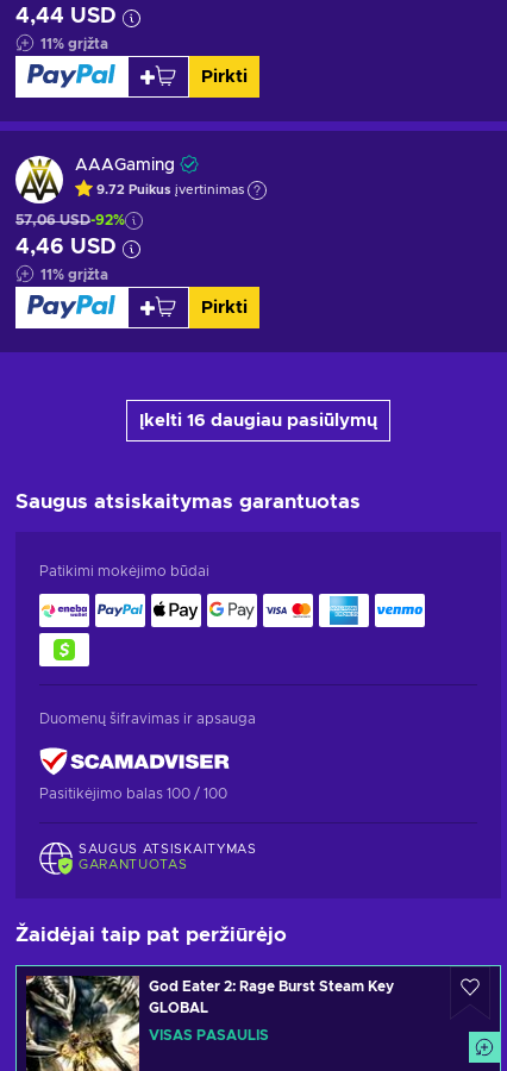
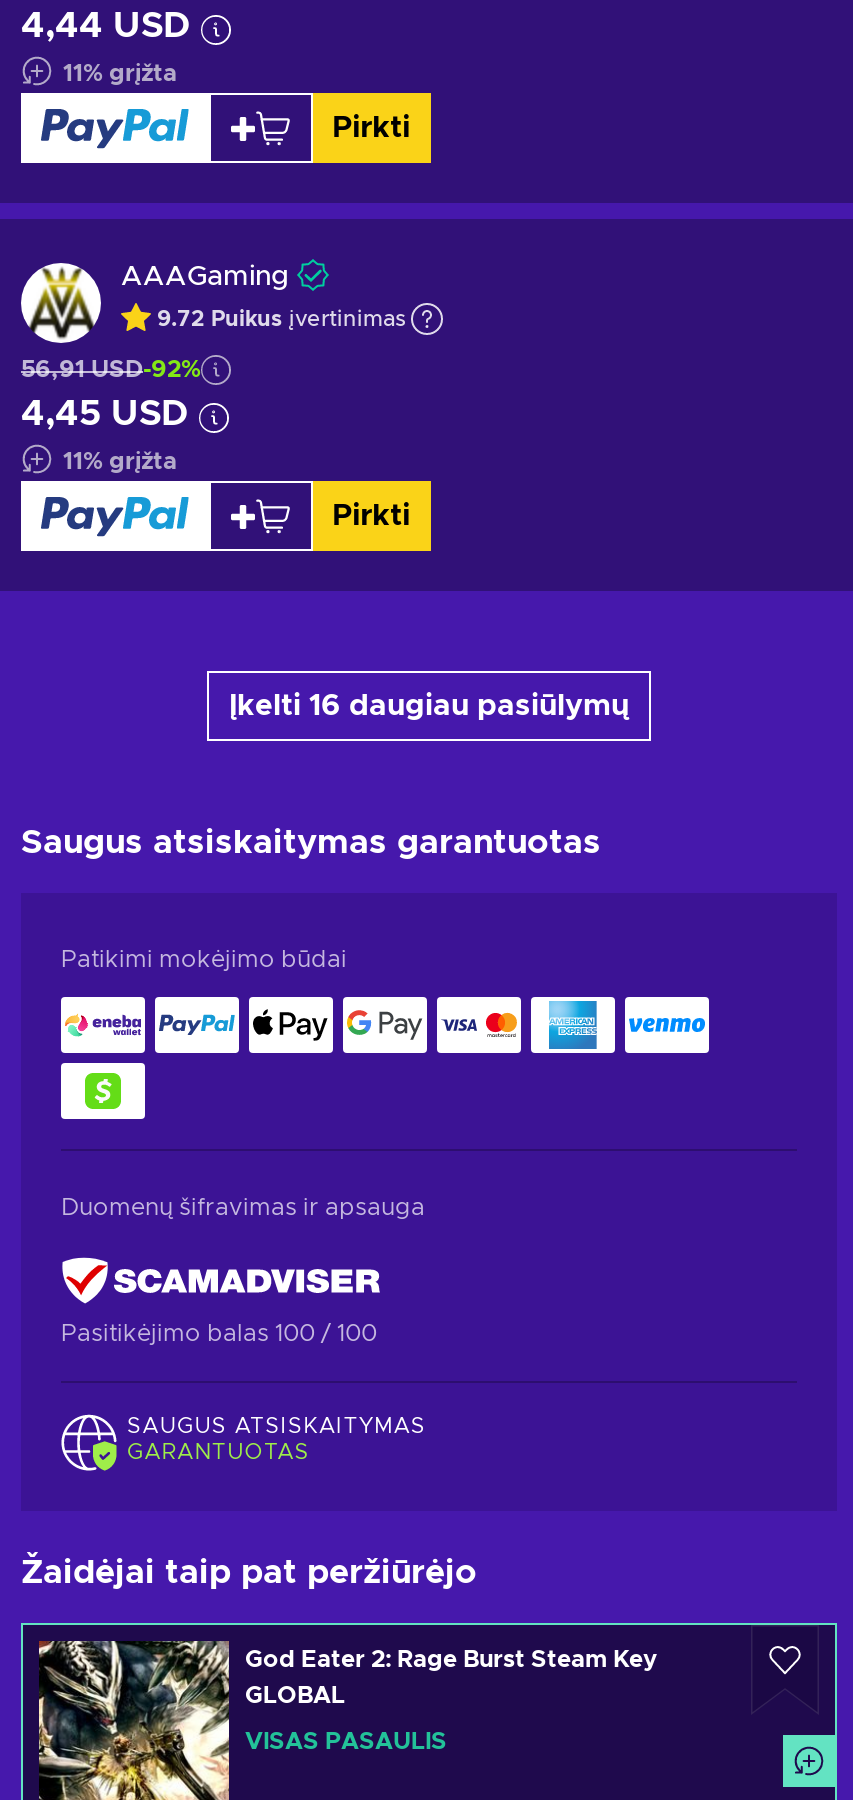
- 57,06 USD-92%
+ 56,91 USD-92%

- 4,46 USD
+ 4,45 USD
